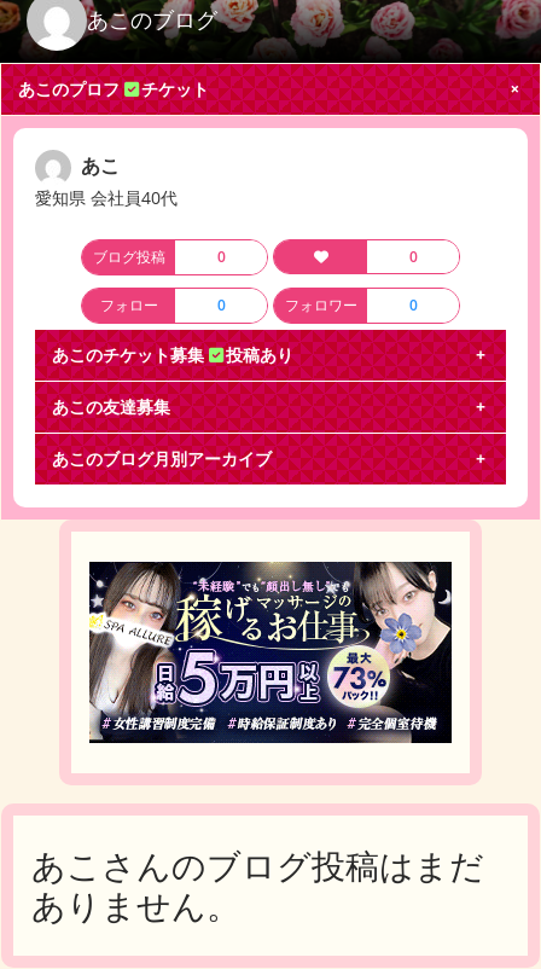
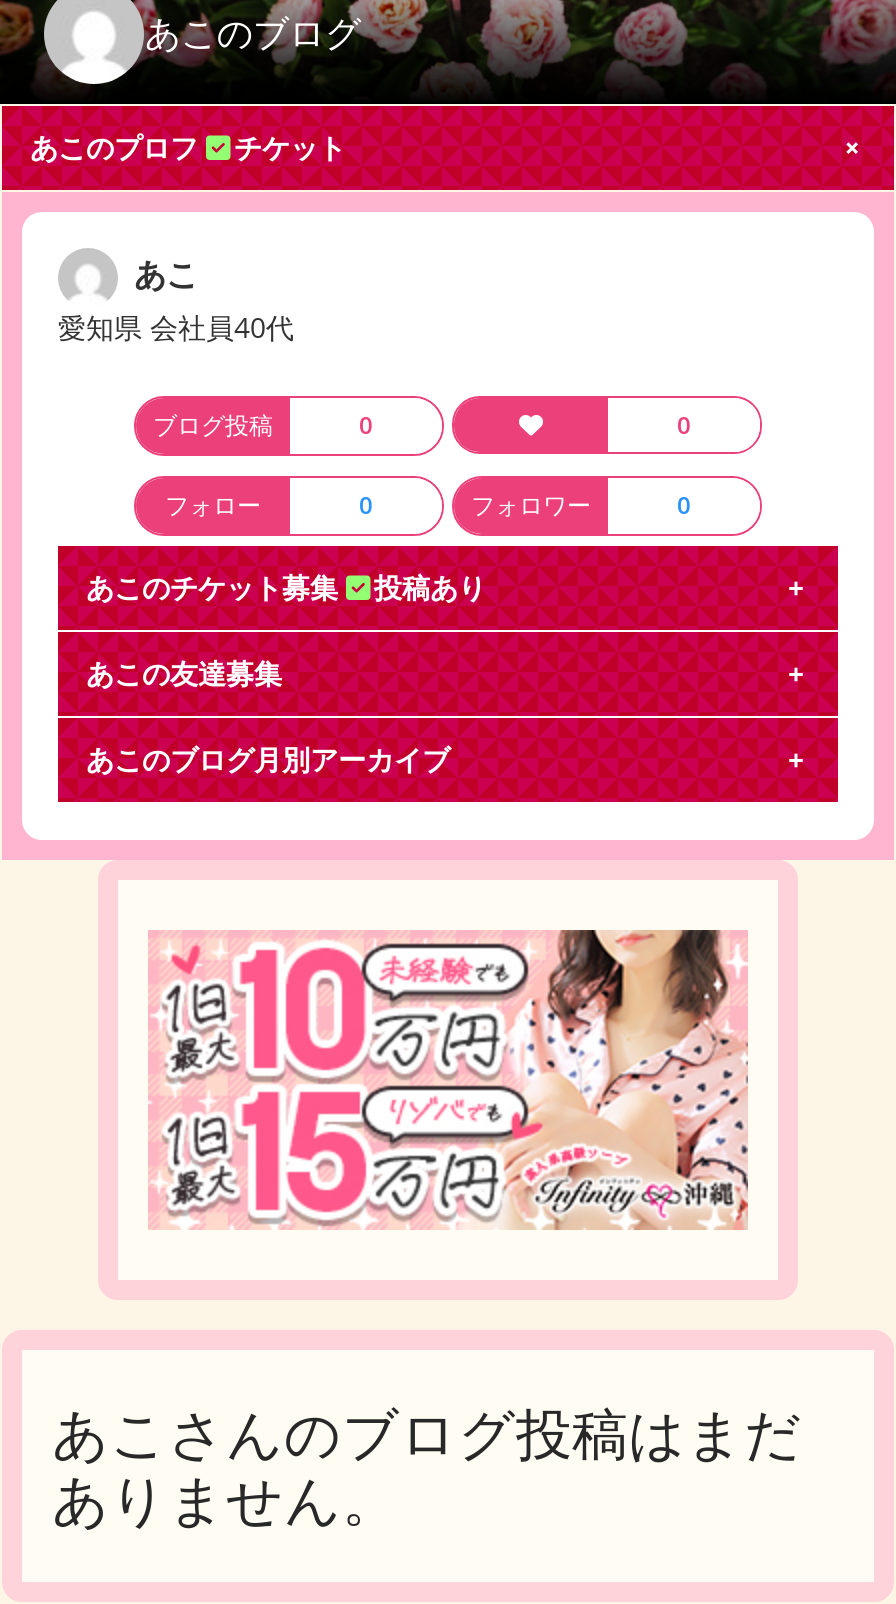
- [image]
+ [image]
